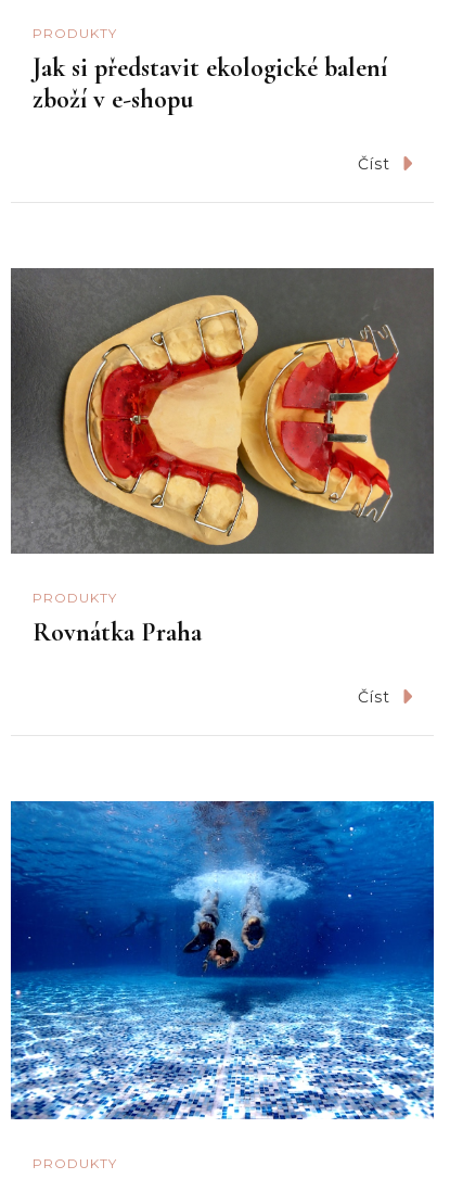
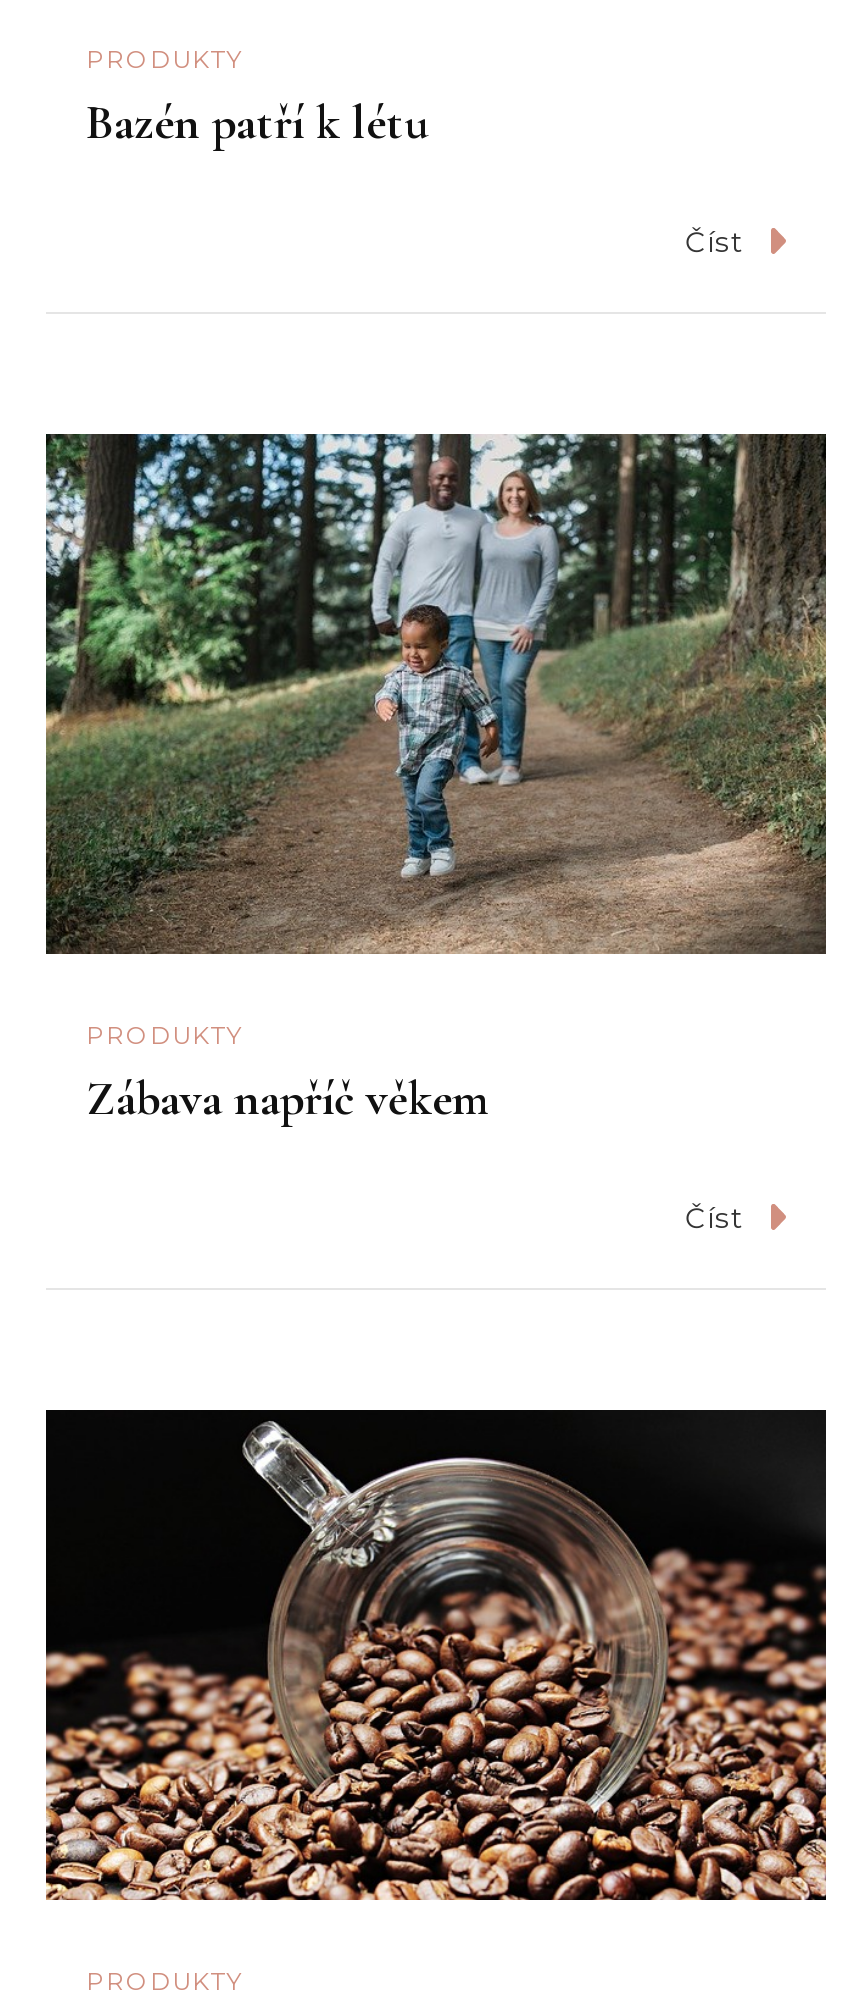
- Jak si představit ekologické balení
- zboží v e-shopu
+ Bazén patří k létu

- [image]
+ [image]

- Rovnátka Praha
+ Zábava napříč věkem

- [image]
+ [image]
